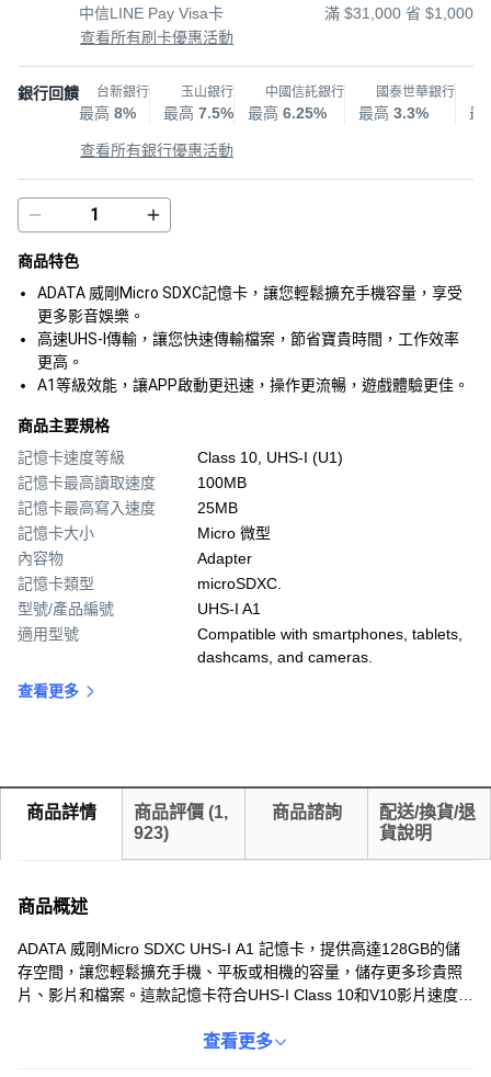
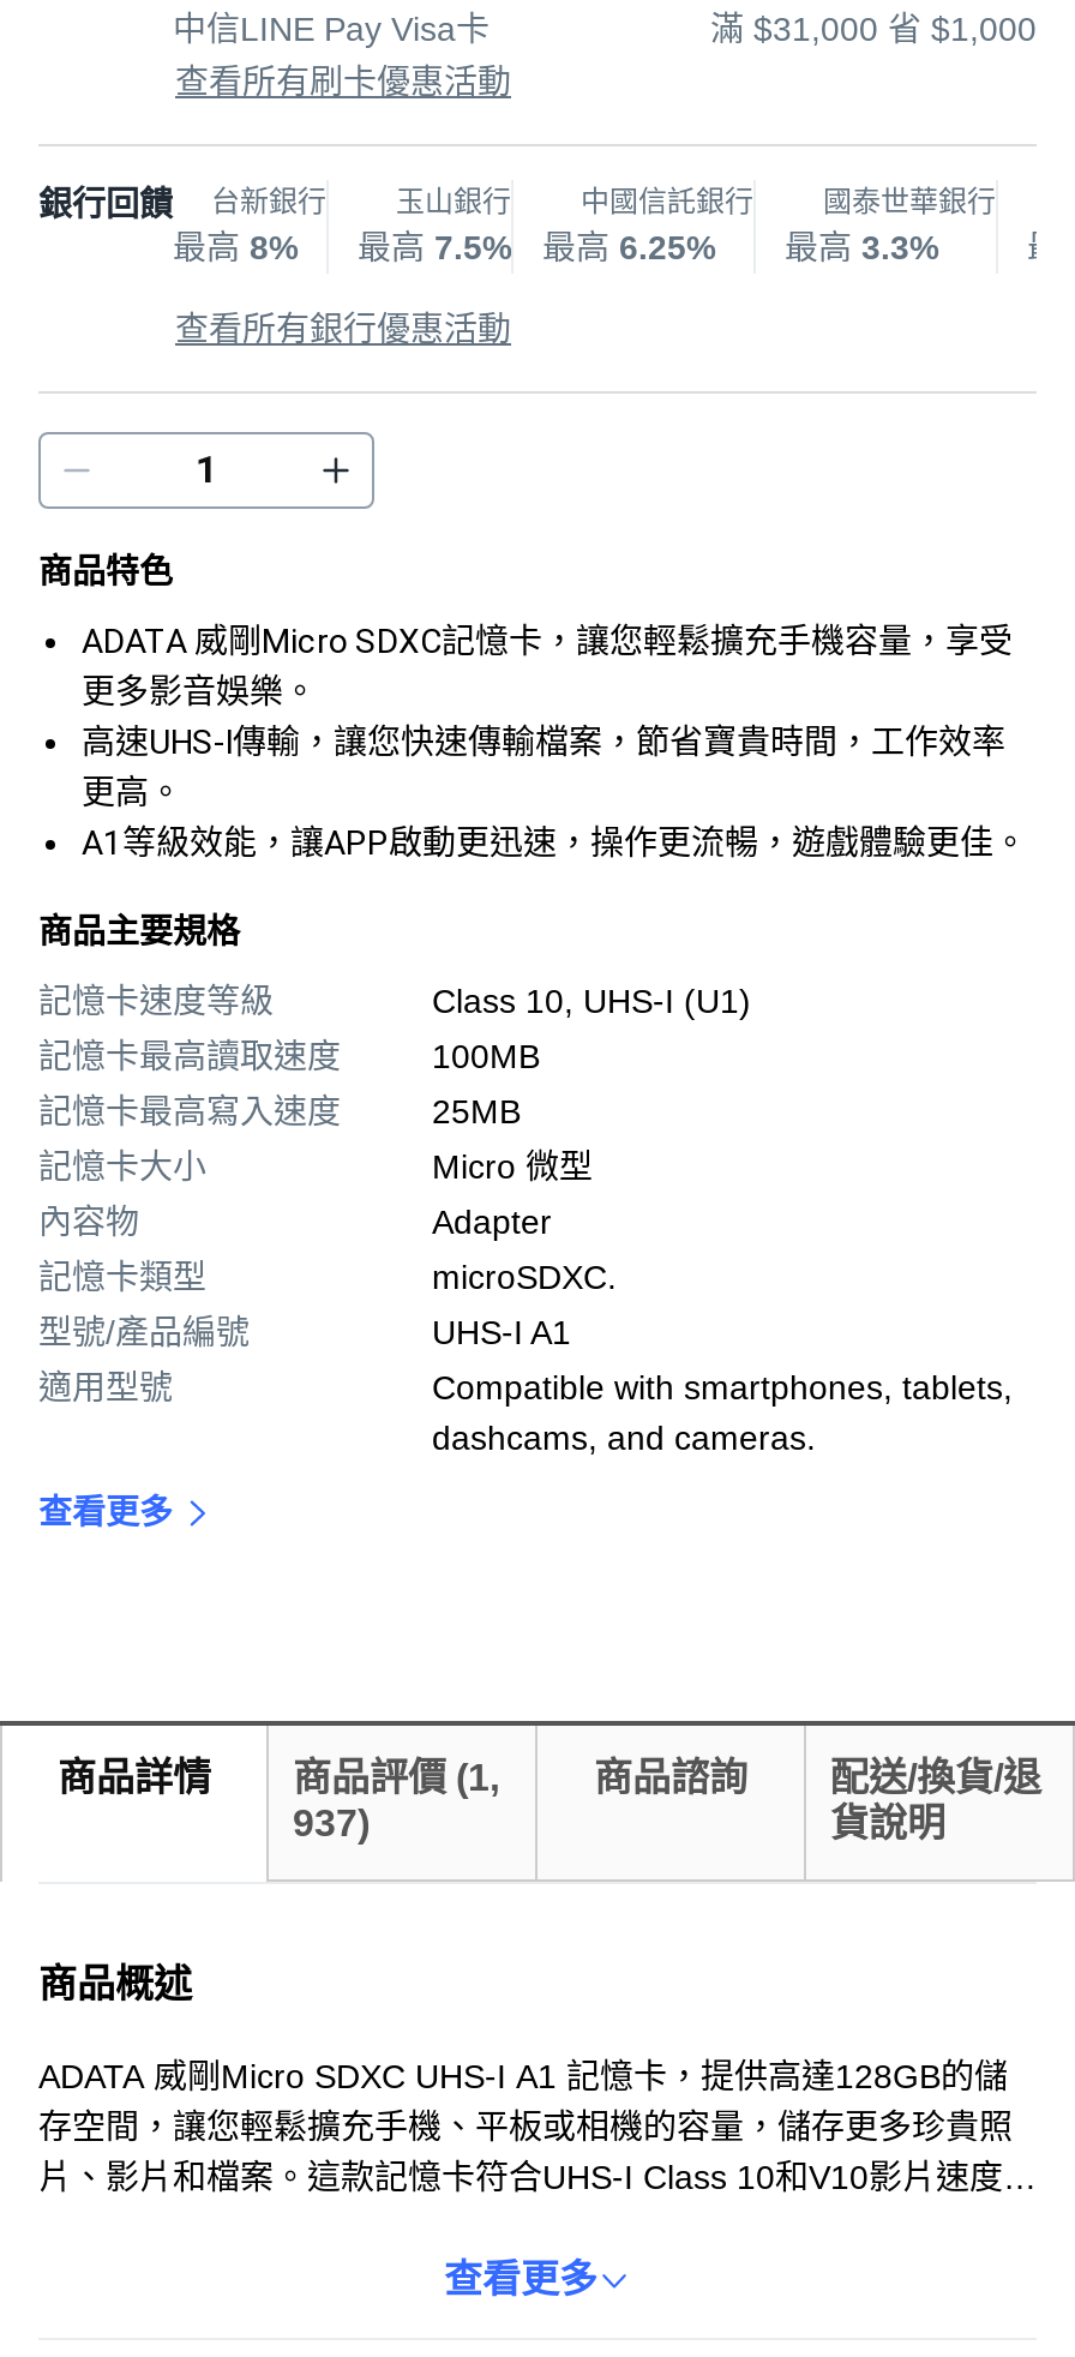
- 923)
+ 937)
